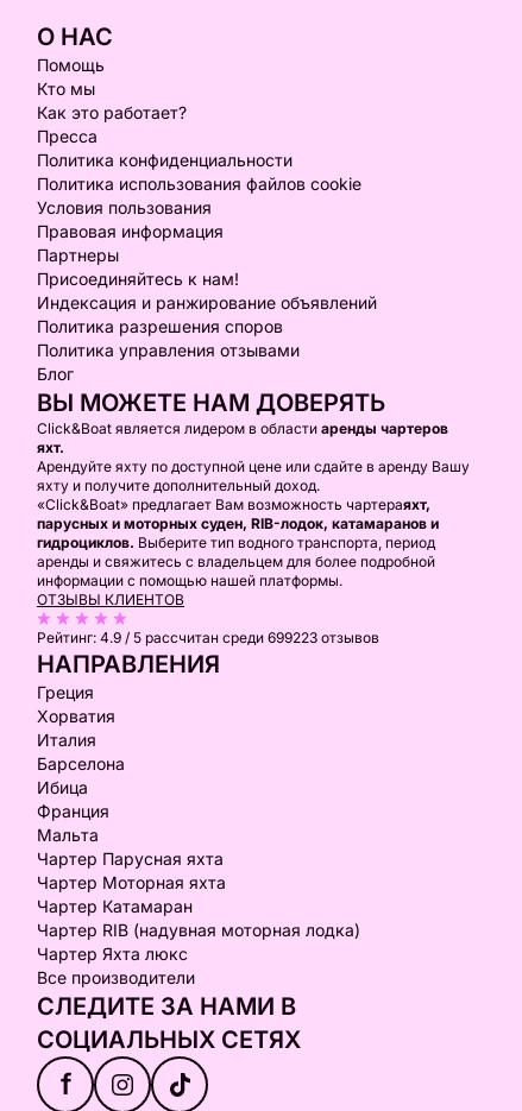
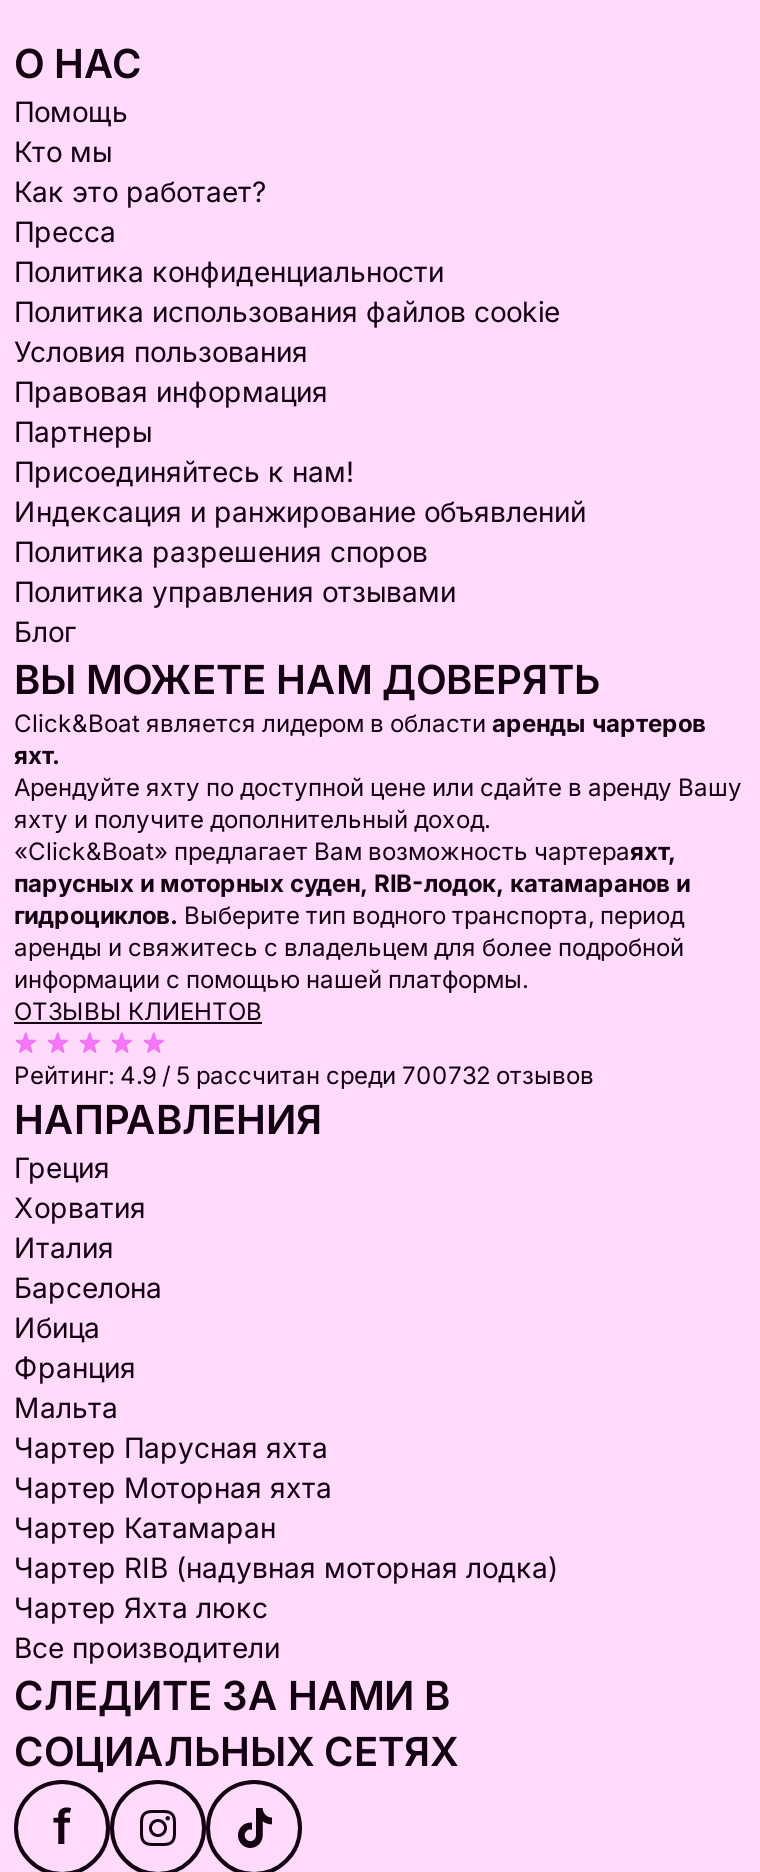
- Рейтинг: 4.9 / 5 рассчитан среди 699223 отзывов
+ Рейтинг: 4.9 / 5 рассчитан среди 700732 отзывов
